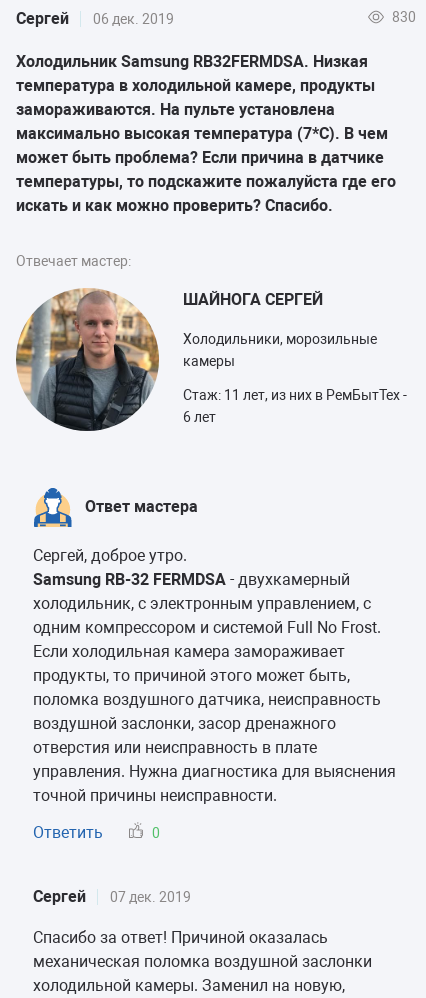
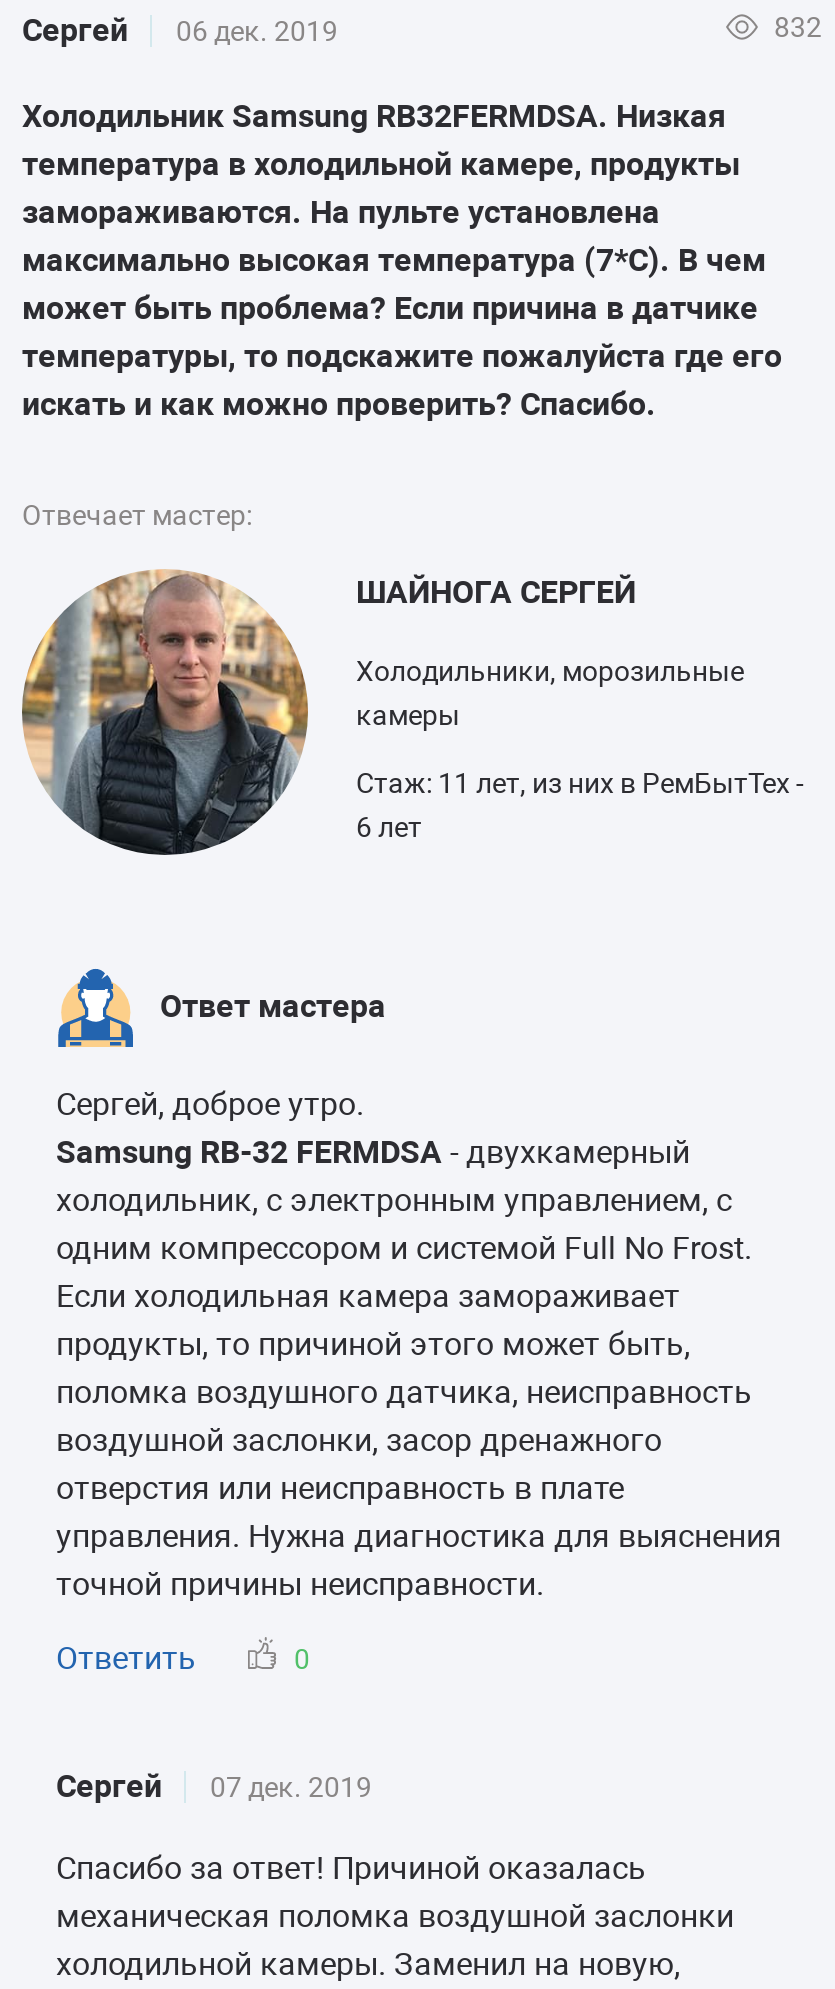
- 830
+ 832
